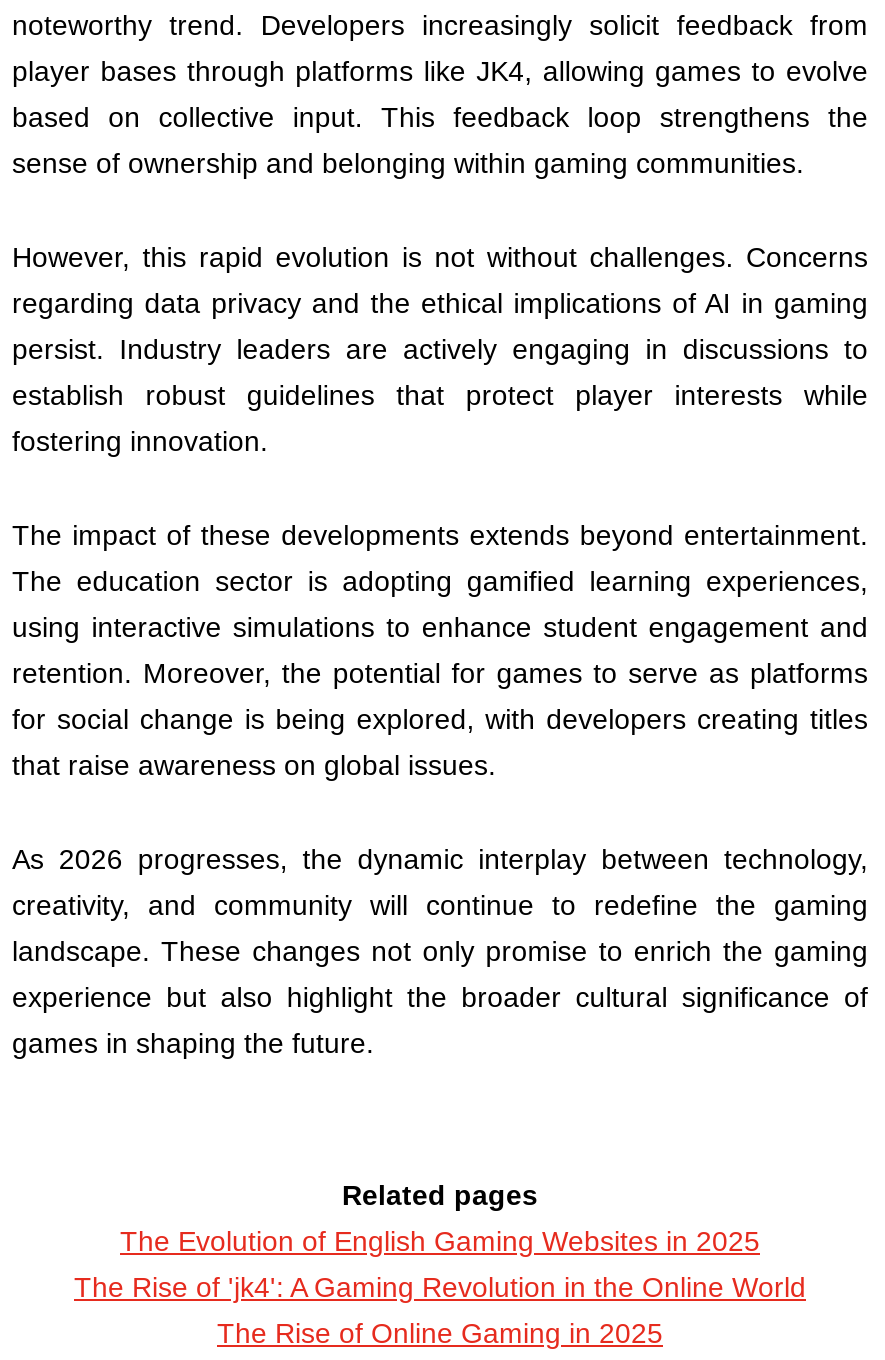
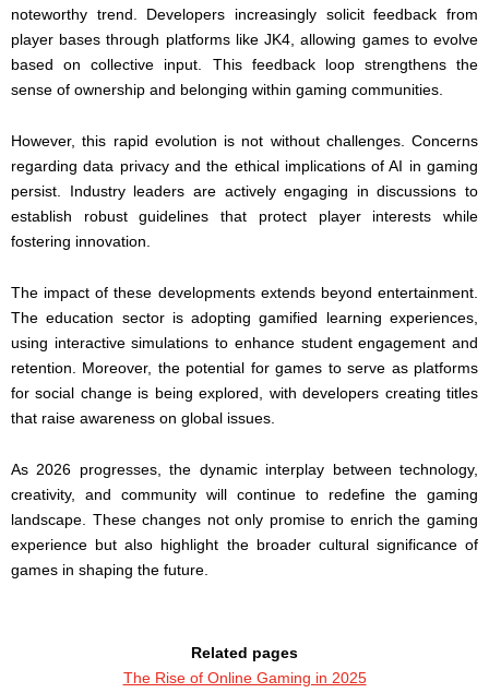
- The Evolution of English Gaming Websites in 2025
- The Rise of 'jk4': A Gaming Revolution in the Online World
